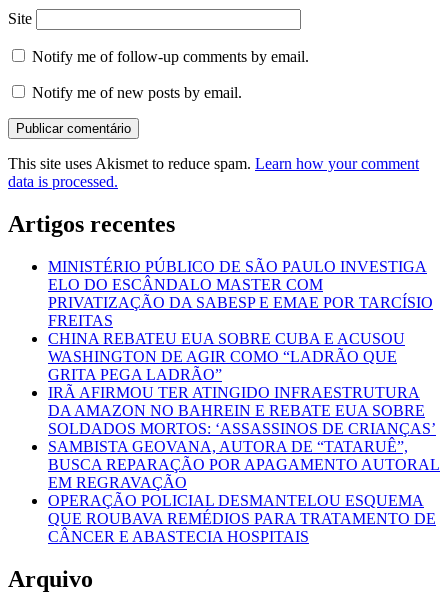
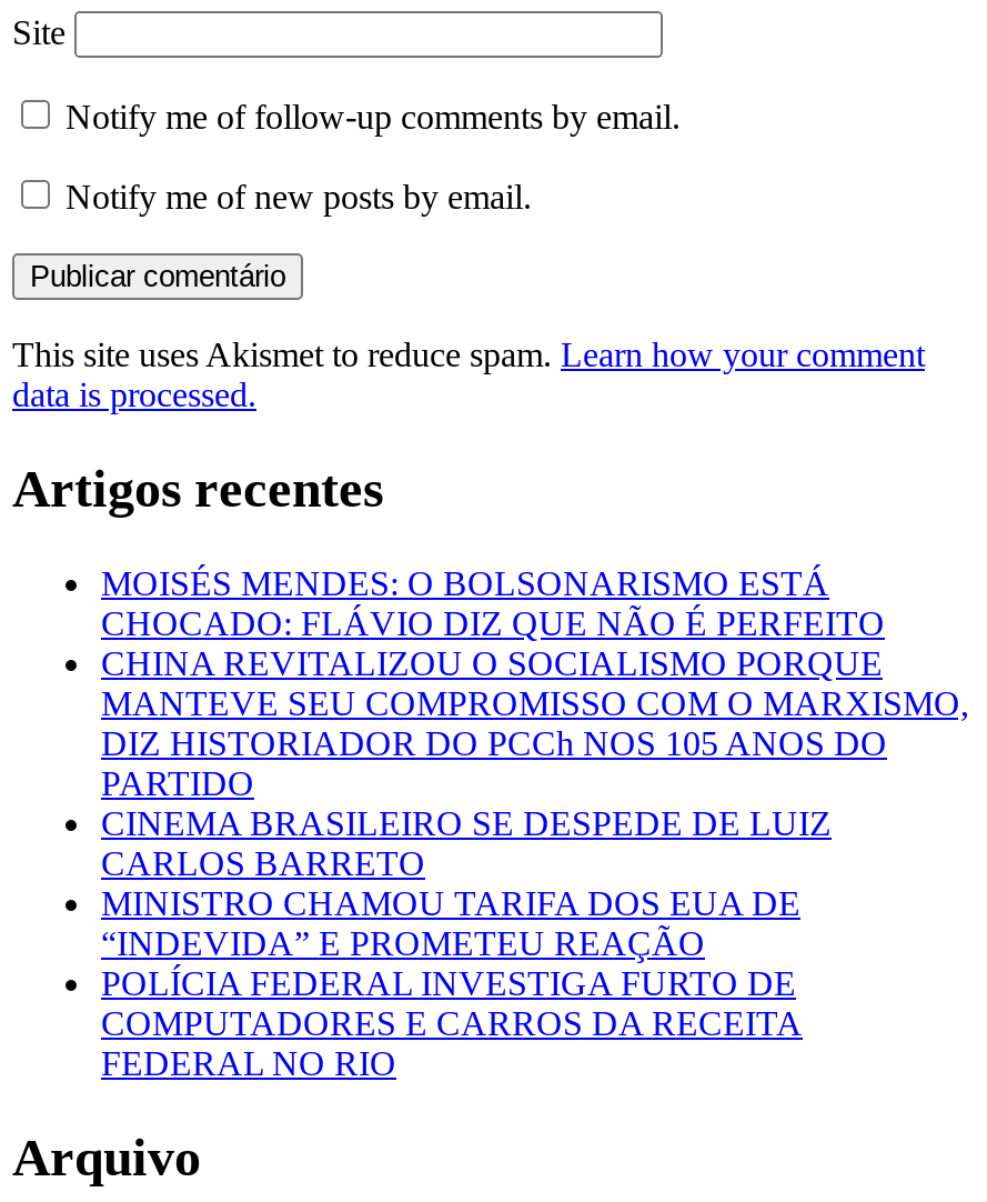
- MINISTÉRIO PÚBLICO DE SÃO PAULO INVESTIGA
- ELO DO ESCÂNDALO MASTER COM
- PRIVATIZAÇÃO DA SABESP E EMAE POR TARCÍSIO
- FREITAS
- CHINA REBATEU EUA SOBRE CUBA E ACUSOU
- WASHINGTON DE AGIR COMO “LADRÃO QUE
- GRITA PEGA LADRÃO”
- IRÃ AFIRMOU TER ATINGIDO INFRAESTRUTURA
- DA AMAZON NO BAHREIN E REBATE EUA SOBRE
- SOLDADOS MORTOS: ‘ASSASSINOS DE CRIANÇAS’
- SAMBISTA GEOVANA, AUTORA DE “TATARUÊ”,
- BUSCA REPARAÇÃO POR APAGAMENTO AUTORAL
- EM REGRAVAÇÃO
- OPERAÇÃO POLICIAL DESMANTELOU ESQUEMA
- QUE ROUBAVA REMÉDIOS PARA TRATAMENTO DE
- CÂNCER E ABASTECIA HOSPITAIS
+ MOISÉS MENDES: O BOLSONARISMO ESTÁ
+ CHOCADO: FLÁVIO DIZ QUE NÃO É PERFEITO
+ CHINA REVITALIZOU O SOCIALISMO PORQUE
+ MANTEVE SEU COMPROMISSO COM O MARXISMO,
+ DIZ HISTORIADOR DO PCCh NOS 105 ANOS DO
+ PARTIDO
+ CINEMA BRASILEIRO SE DESPEDE DE LUIZ
+ CARLOS BARRETO
+ MINISTRO CHAMOU TARIFA DOS EUA DE
+ “INDEVIDA” E PROMETEU REAÇÃO
+ POLÍCIA FEDERAL INVESTIGA FURTO DE
+ COMPUTADORES E CARROS DA RECEITA
+ FEDERAL NO RIO
